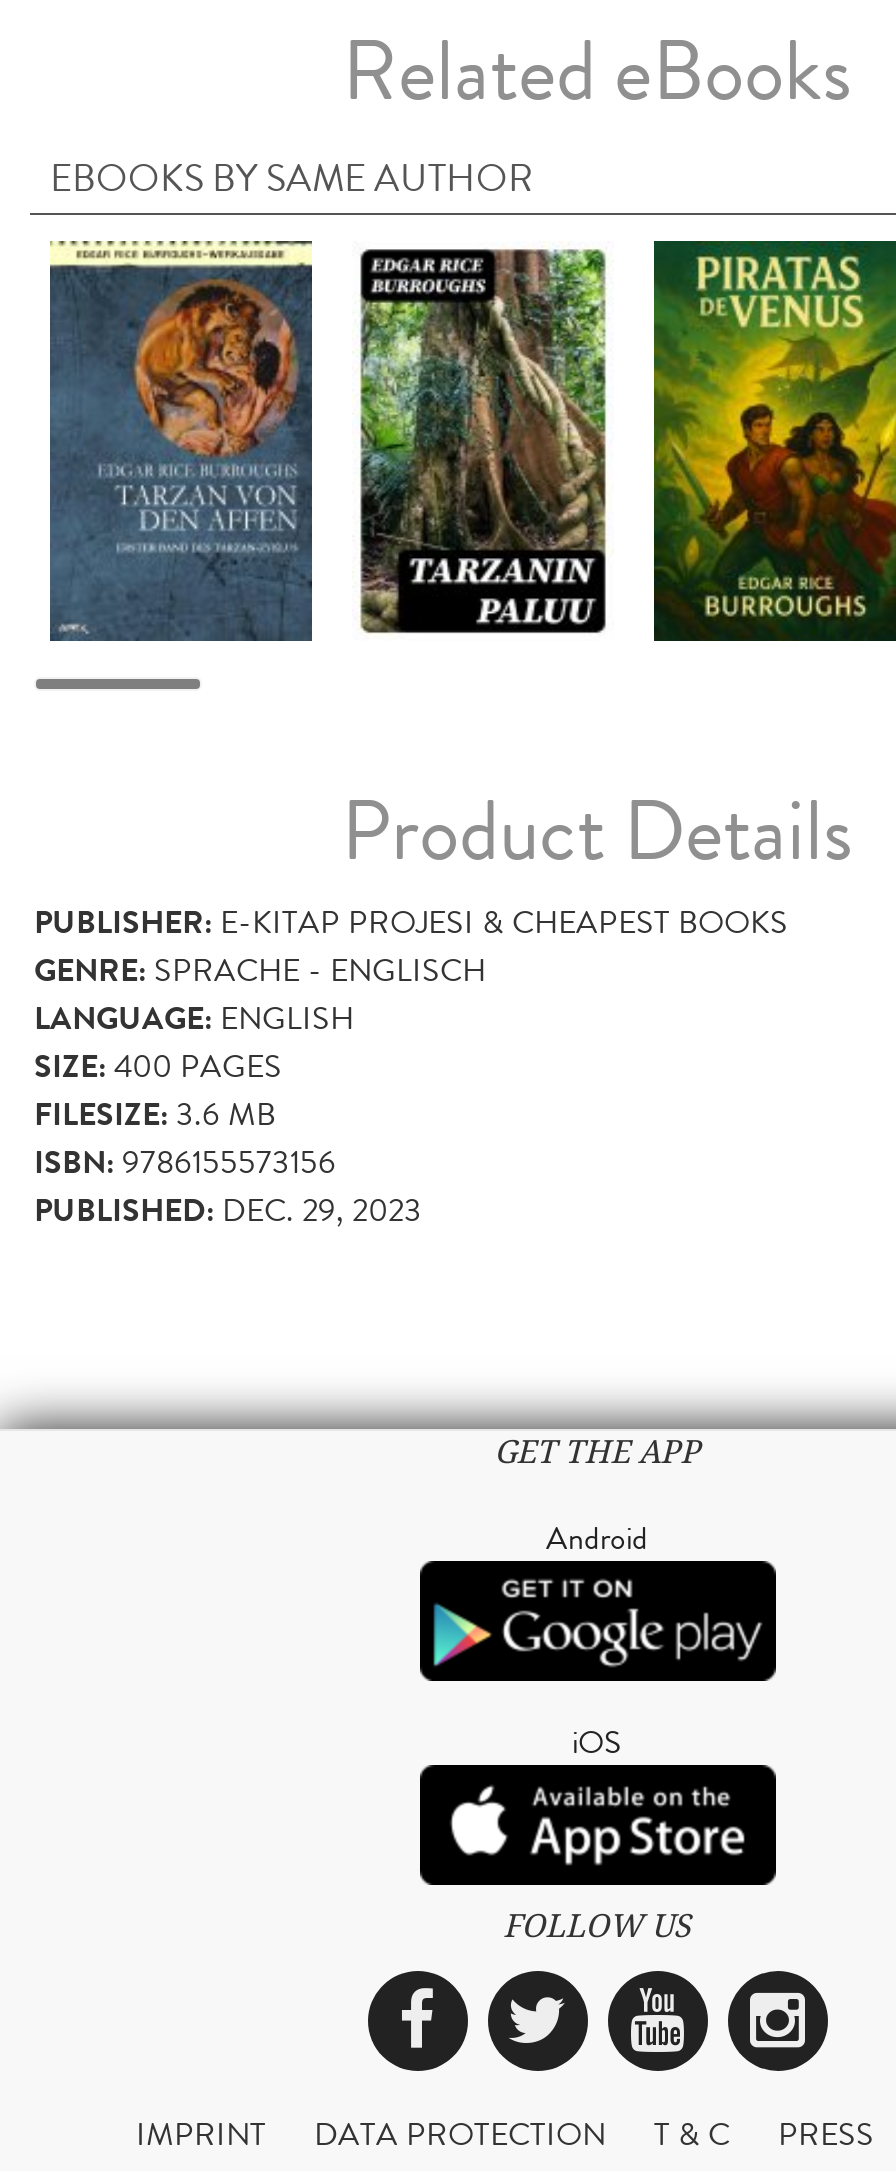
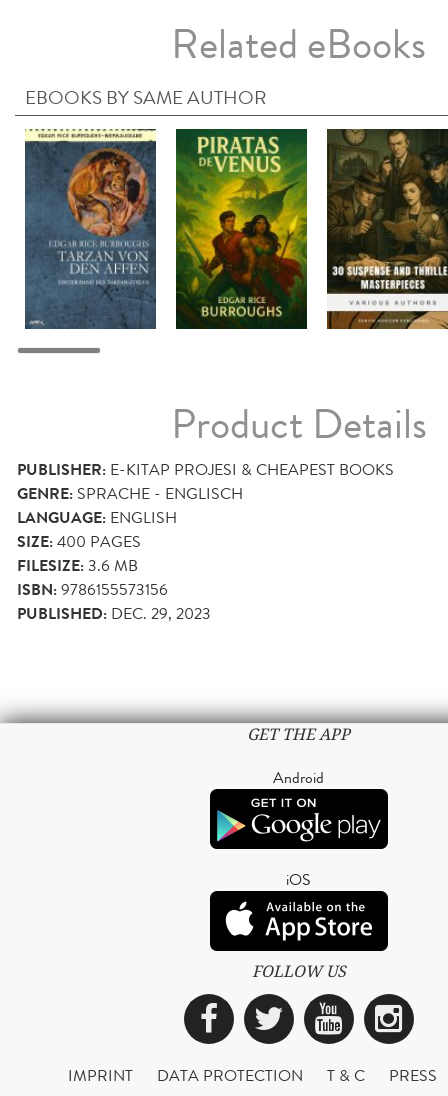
- [image]
+ [image]

- [image]
+ [image]
